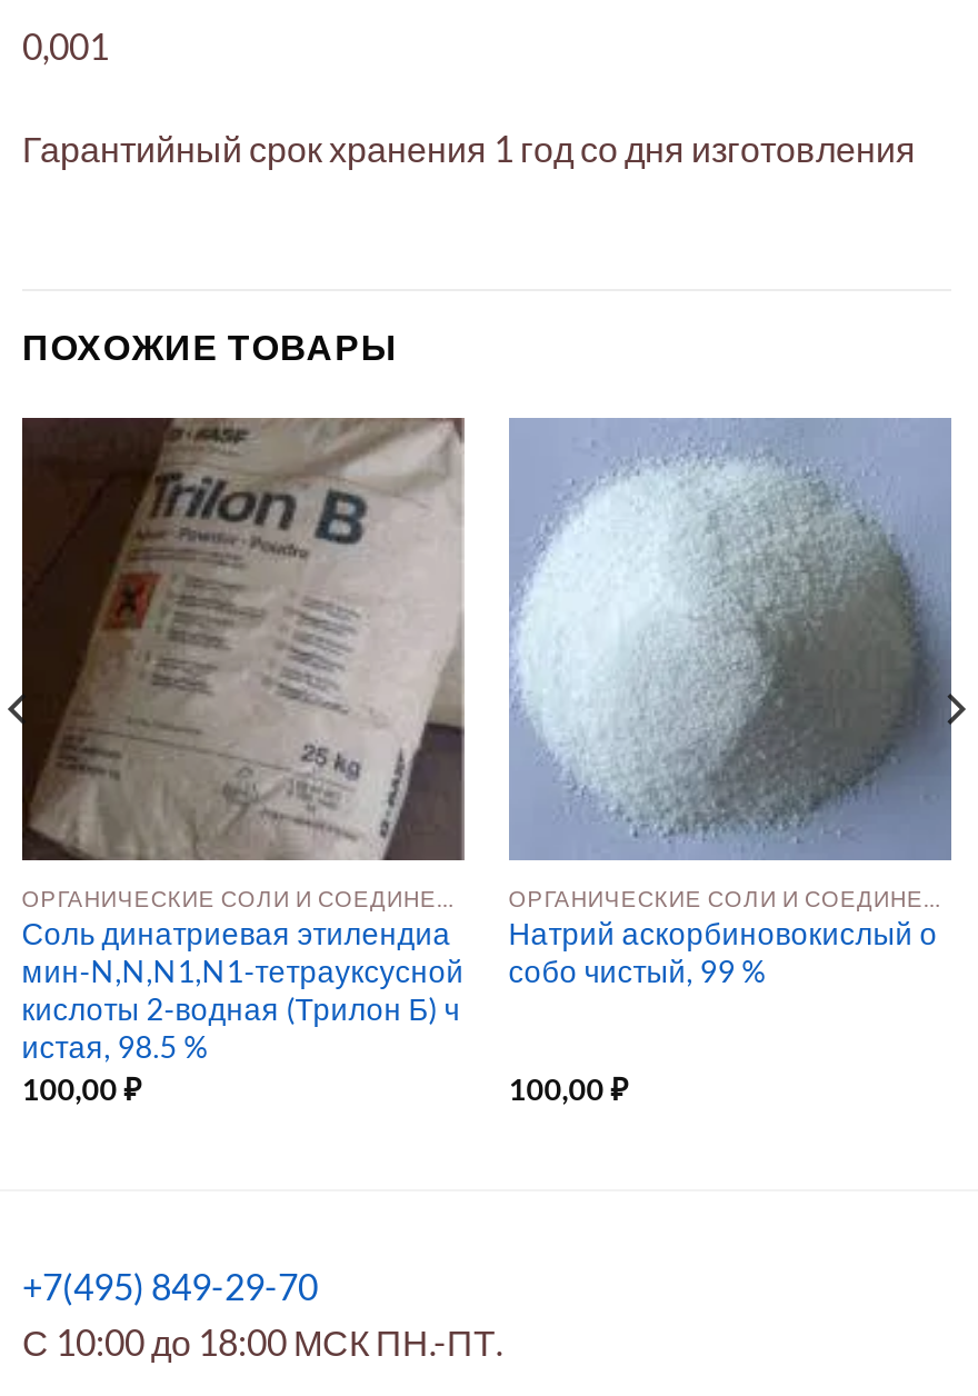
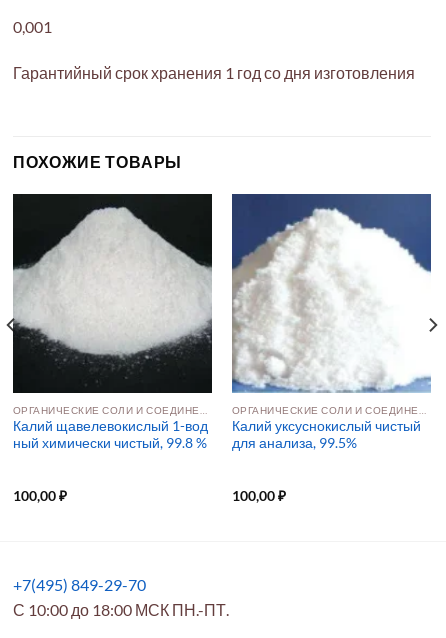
- [image]
- Соль динатриевая этилендиа
- мин-N,N,N1,N1-тетрауксусной
- кислоты 2-водная (Трилон Б) ч
- истая, 98.5 %
+ [image]
+ Калий щавелевокислый 1-вод
+ ный химически чистый, 99.8 %

- [image]
- Натрий аскорбиновокислый о
- собо чистый, 99 %
+ [image]
+ Калий уксуснокислый чистый
+ для анализа, 99.5%
